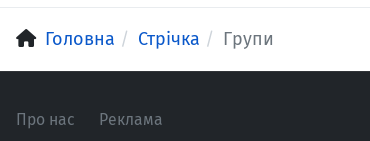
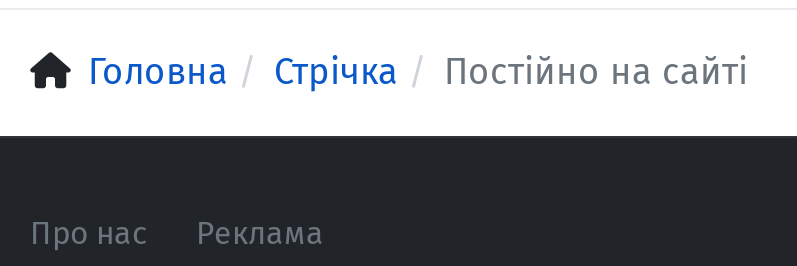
- Групи
+ Постійно на сайті
